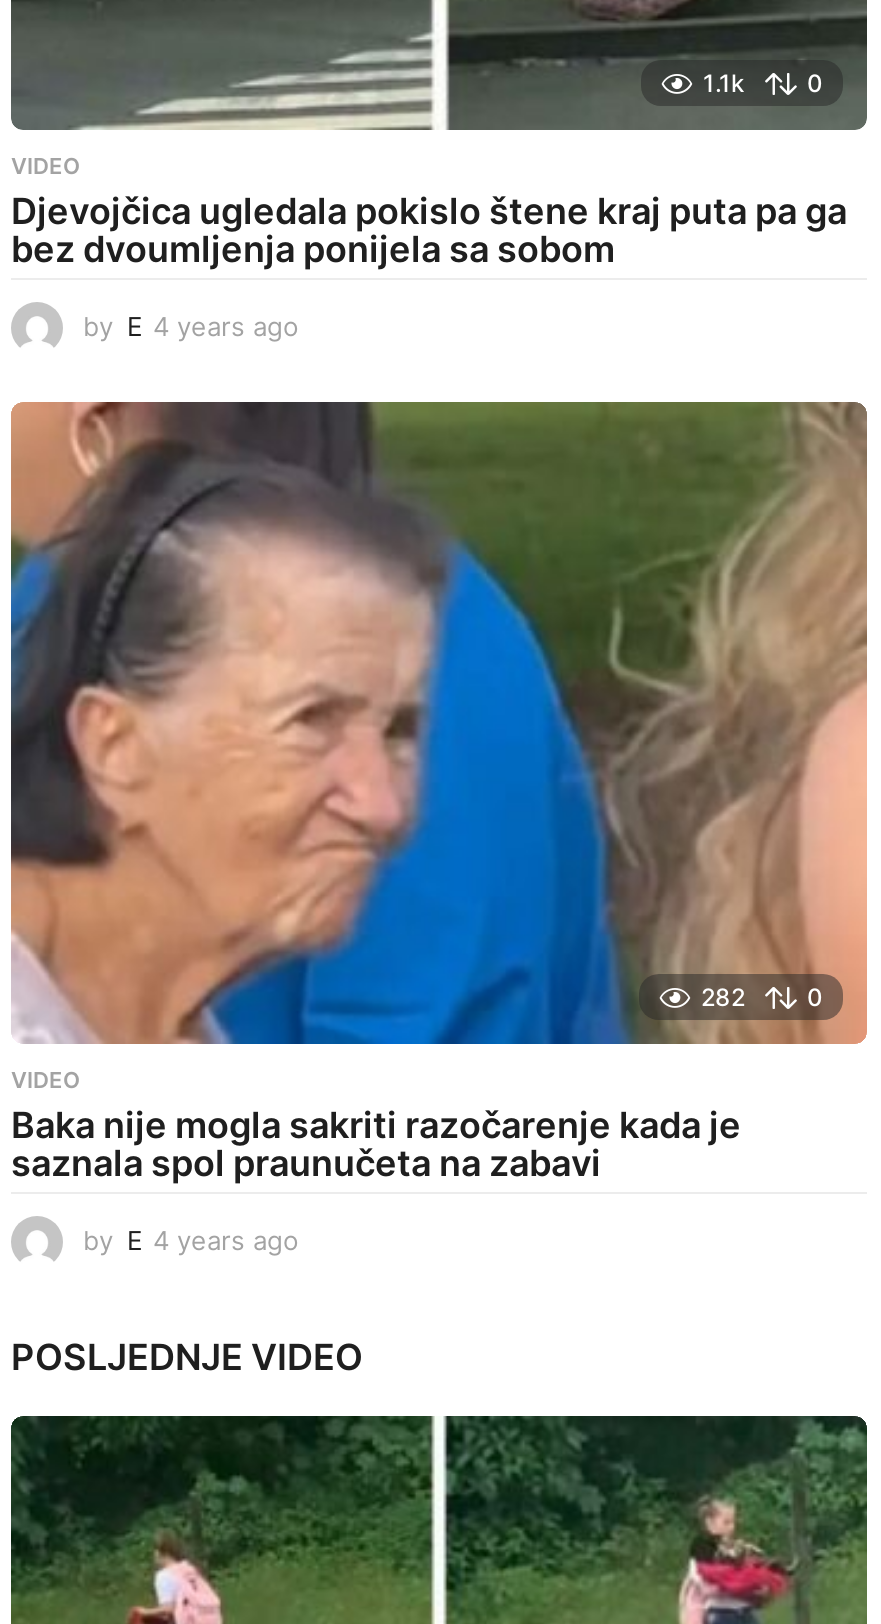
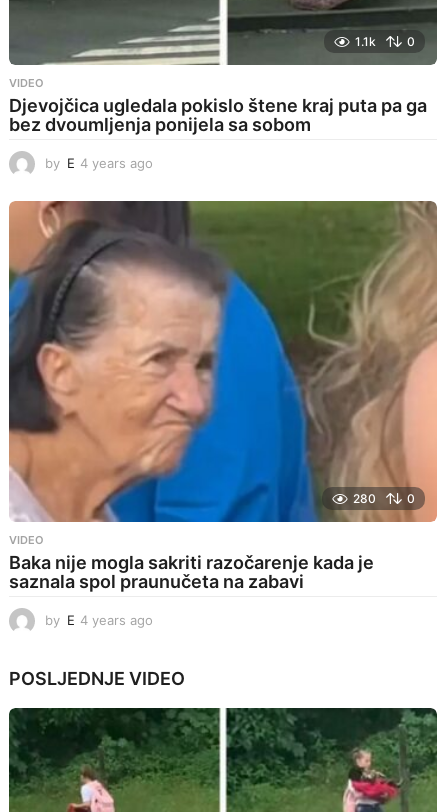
- 282
+ 280
